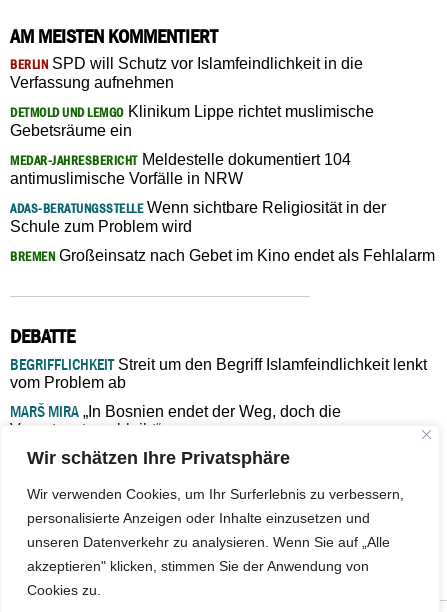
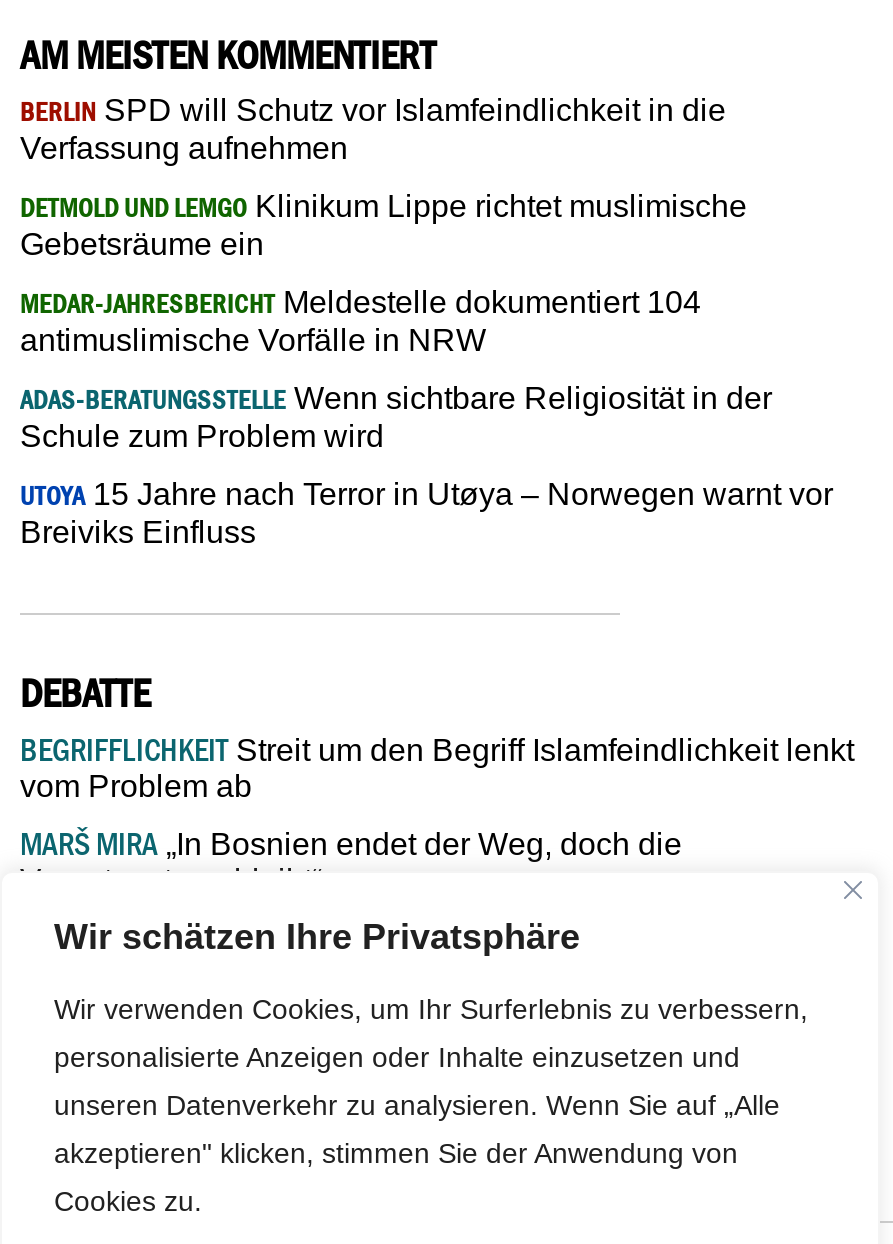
- BREMEN Großeinsatz nach Gebet im Kino endet als Fehlalarm
+ UTOYA 15 Jahre nach Terror in Utøya – Norwegen warnt vor
+ Breiviks Einfluss
